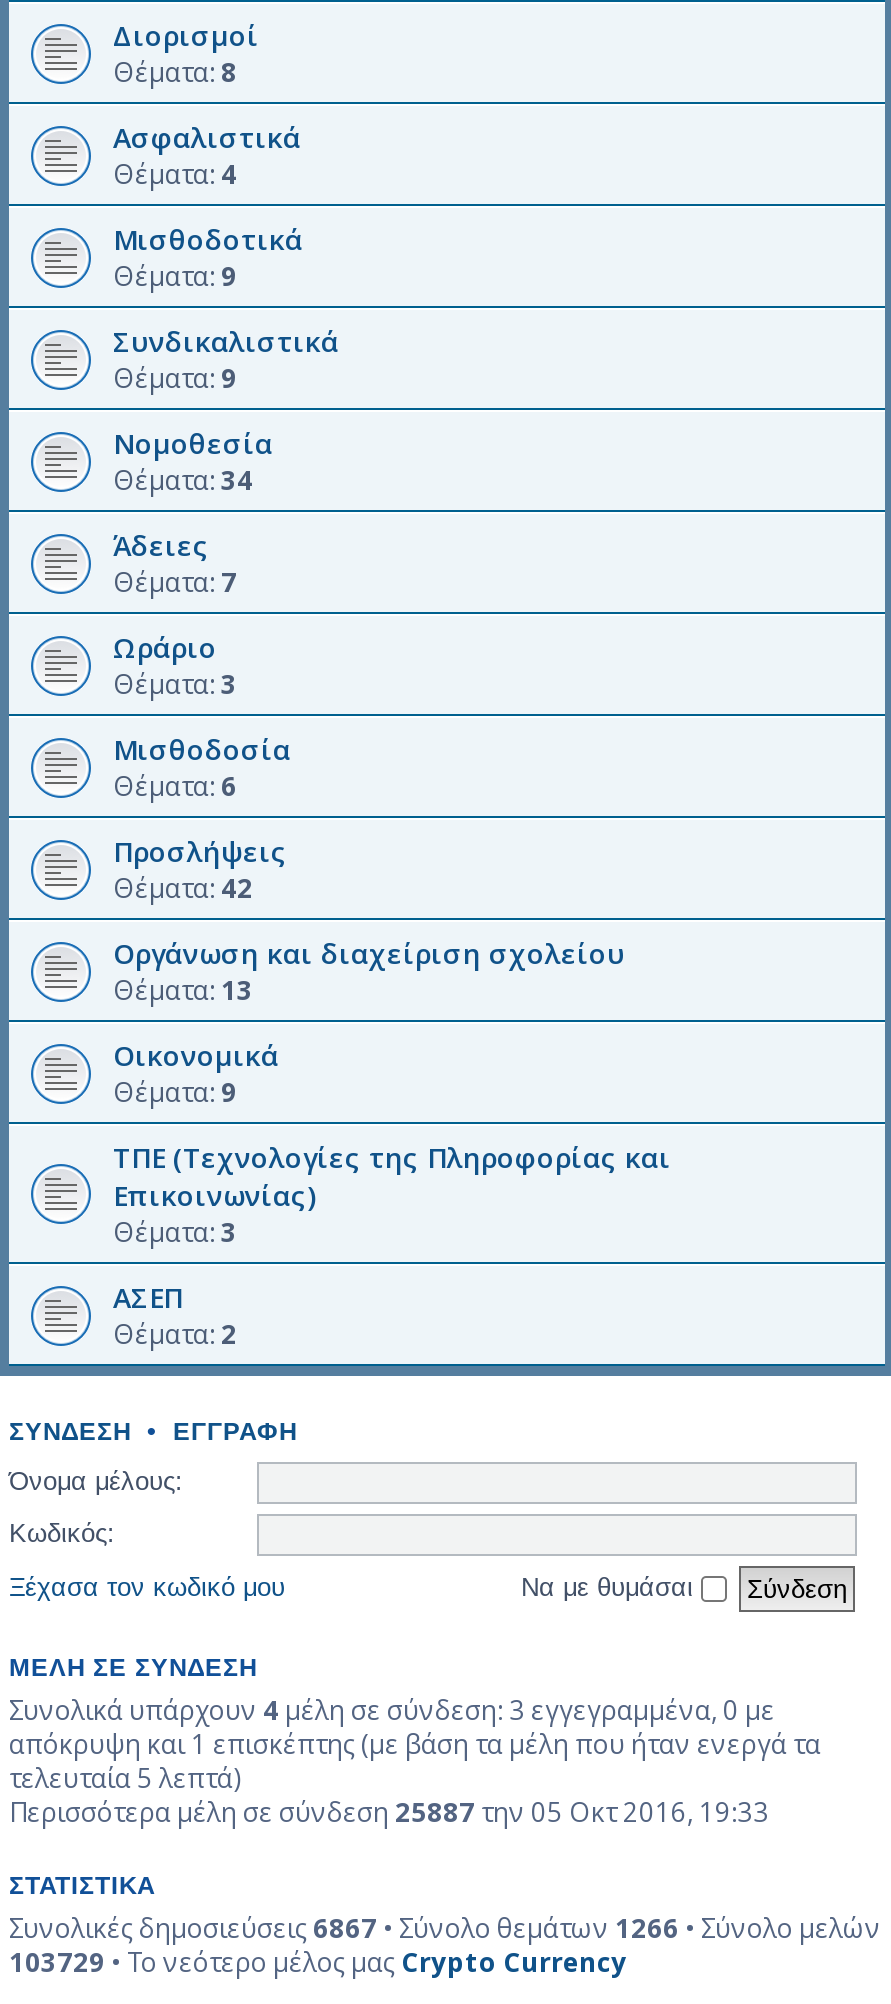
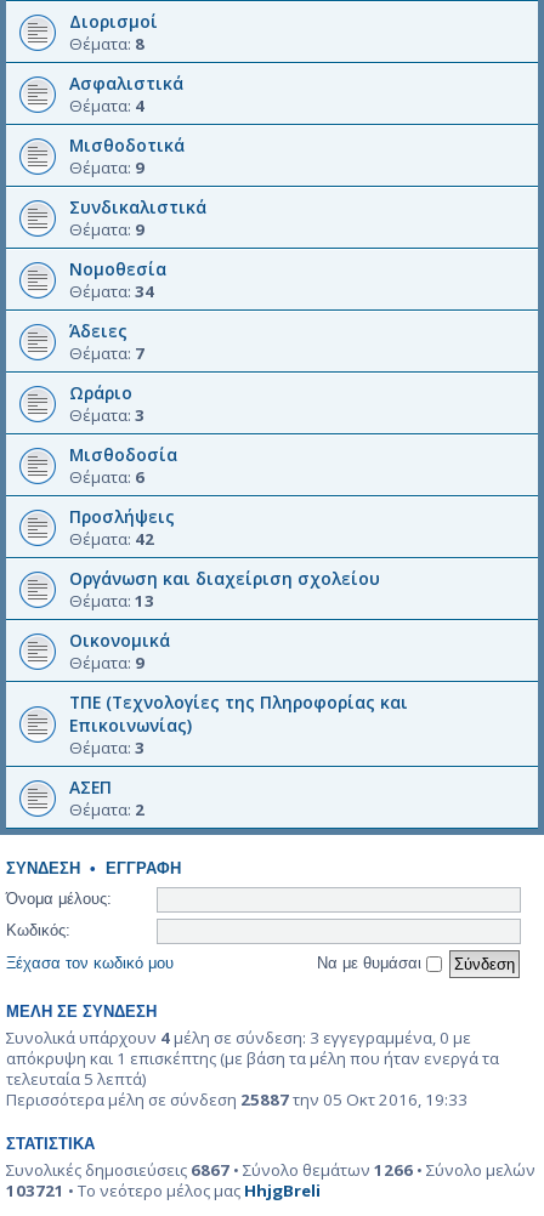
- 103729 • Το νεότερο μέλος μας Crypto Currency
+ 103721 • Το νεότερο μέλος μας HhjgBreli
